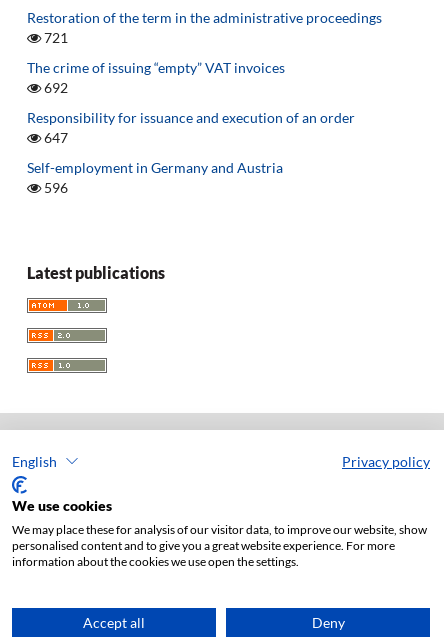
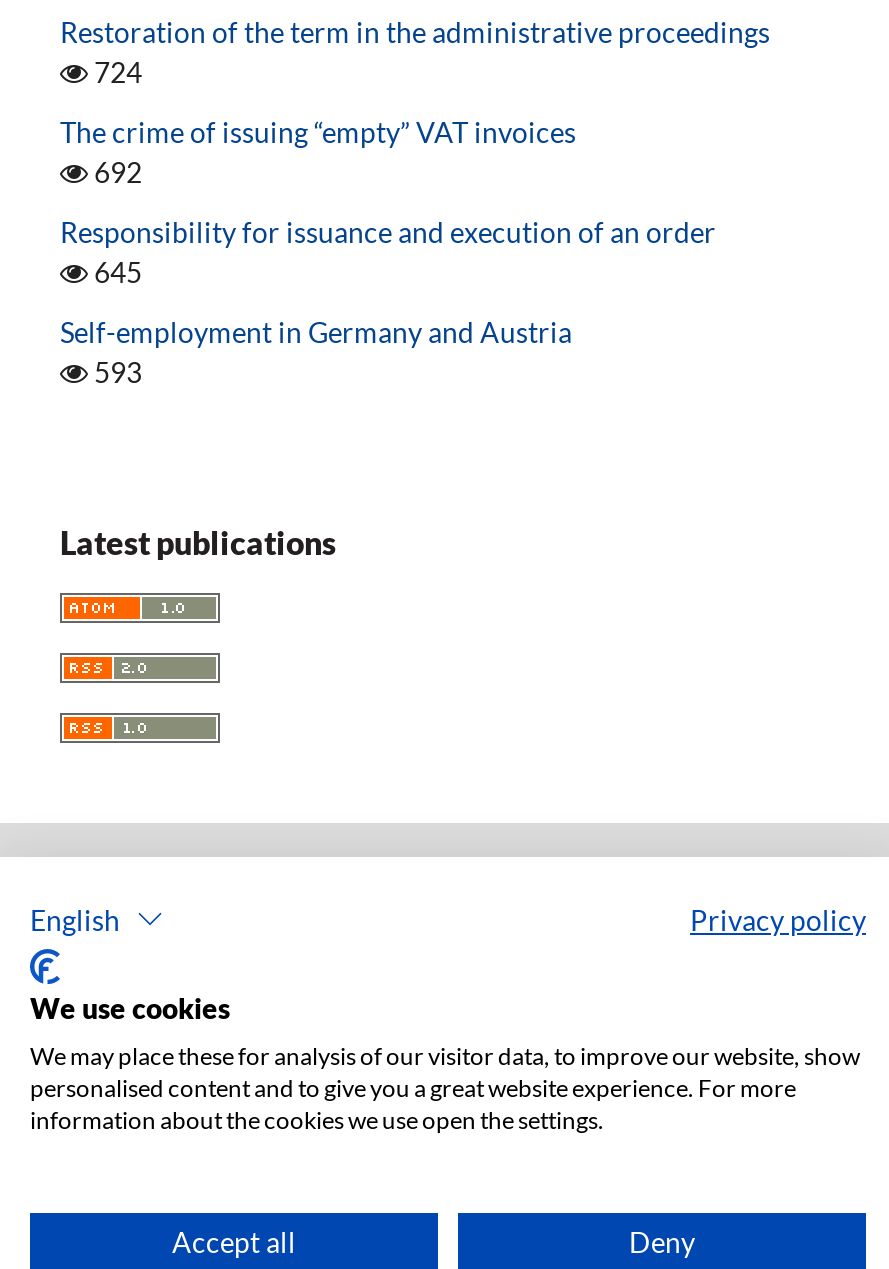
- 721
+ 724

- 647
+ 645

- 596
+ 593
